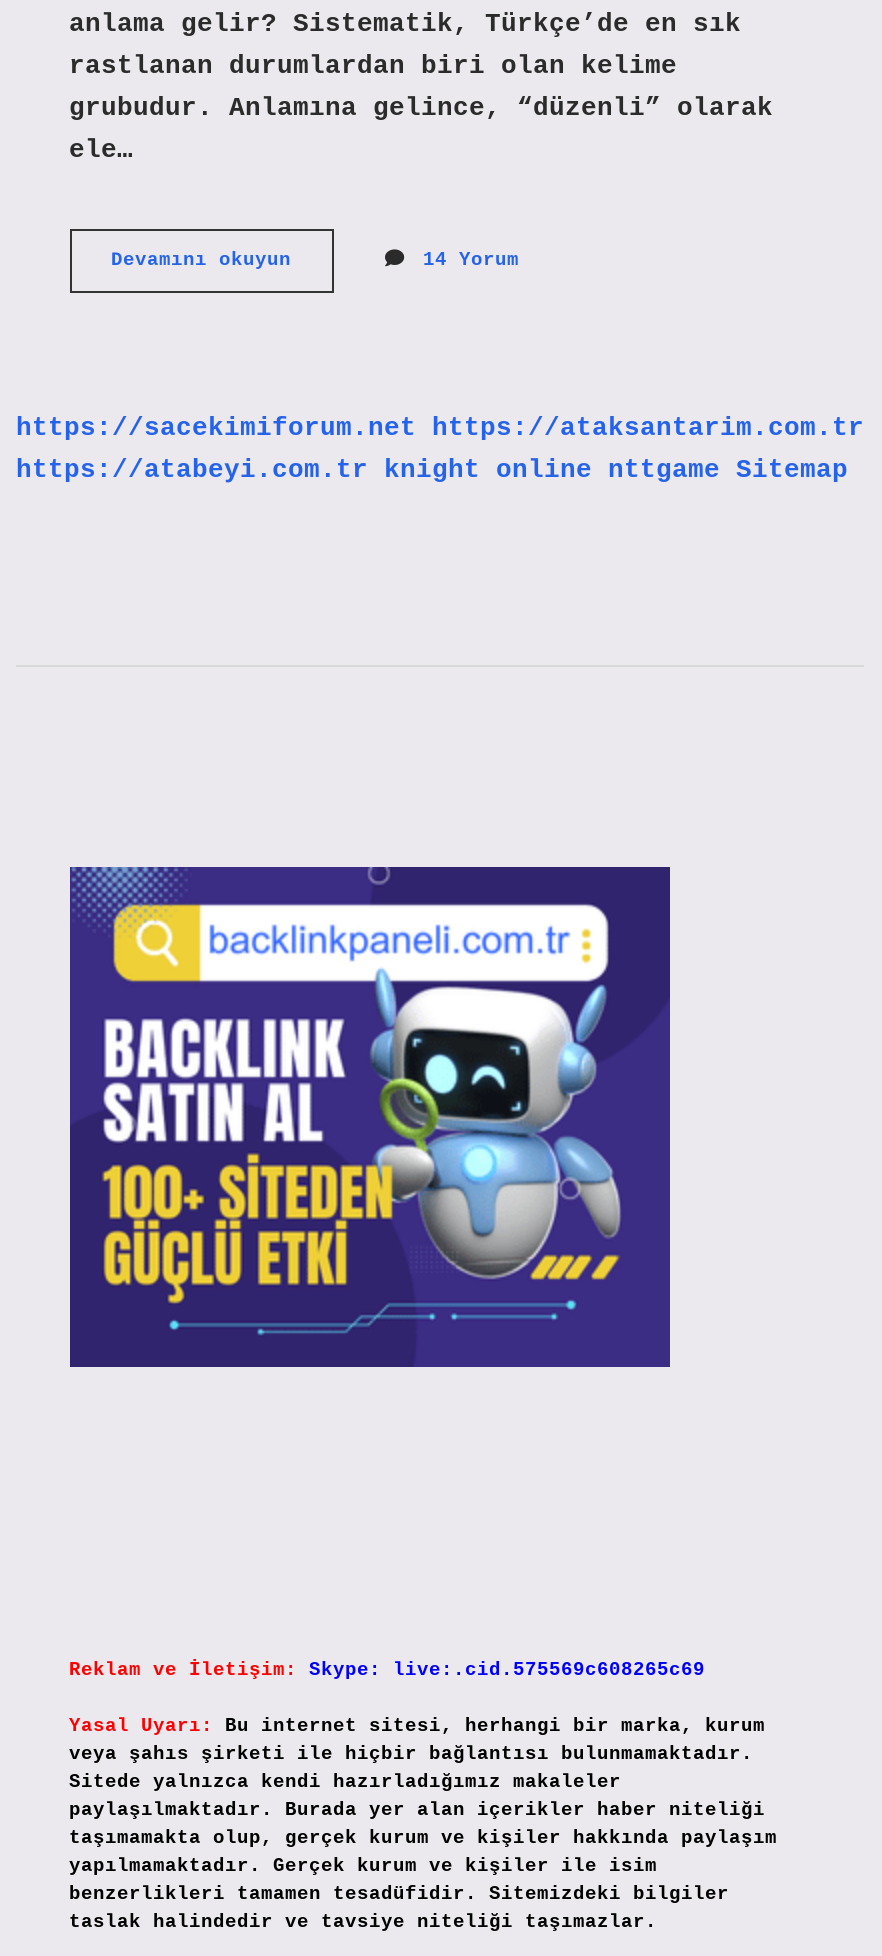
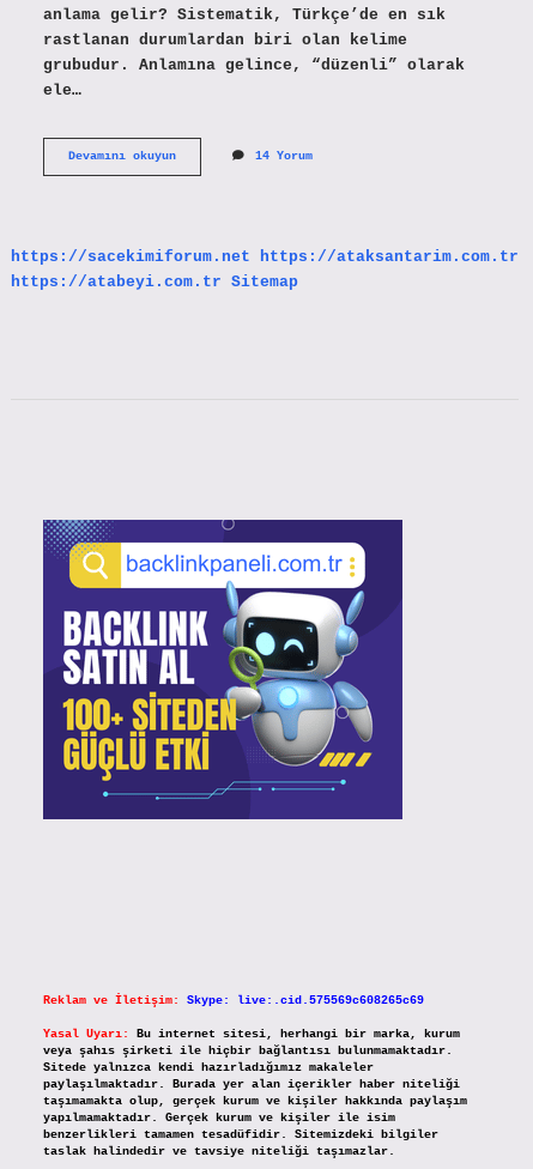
- https://atabeyi.com.tr knight online nttgame Sitemap
+ https://atabeyi.com.tr Sitemap
